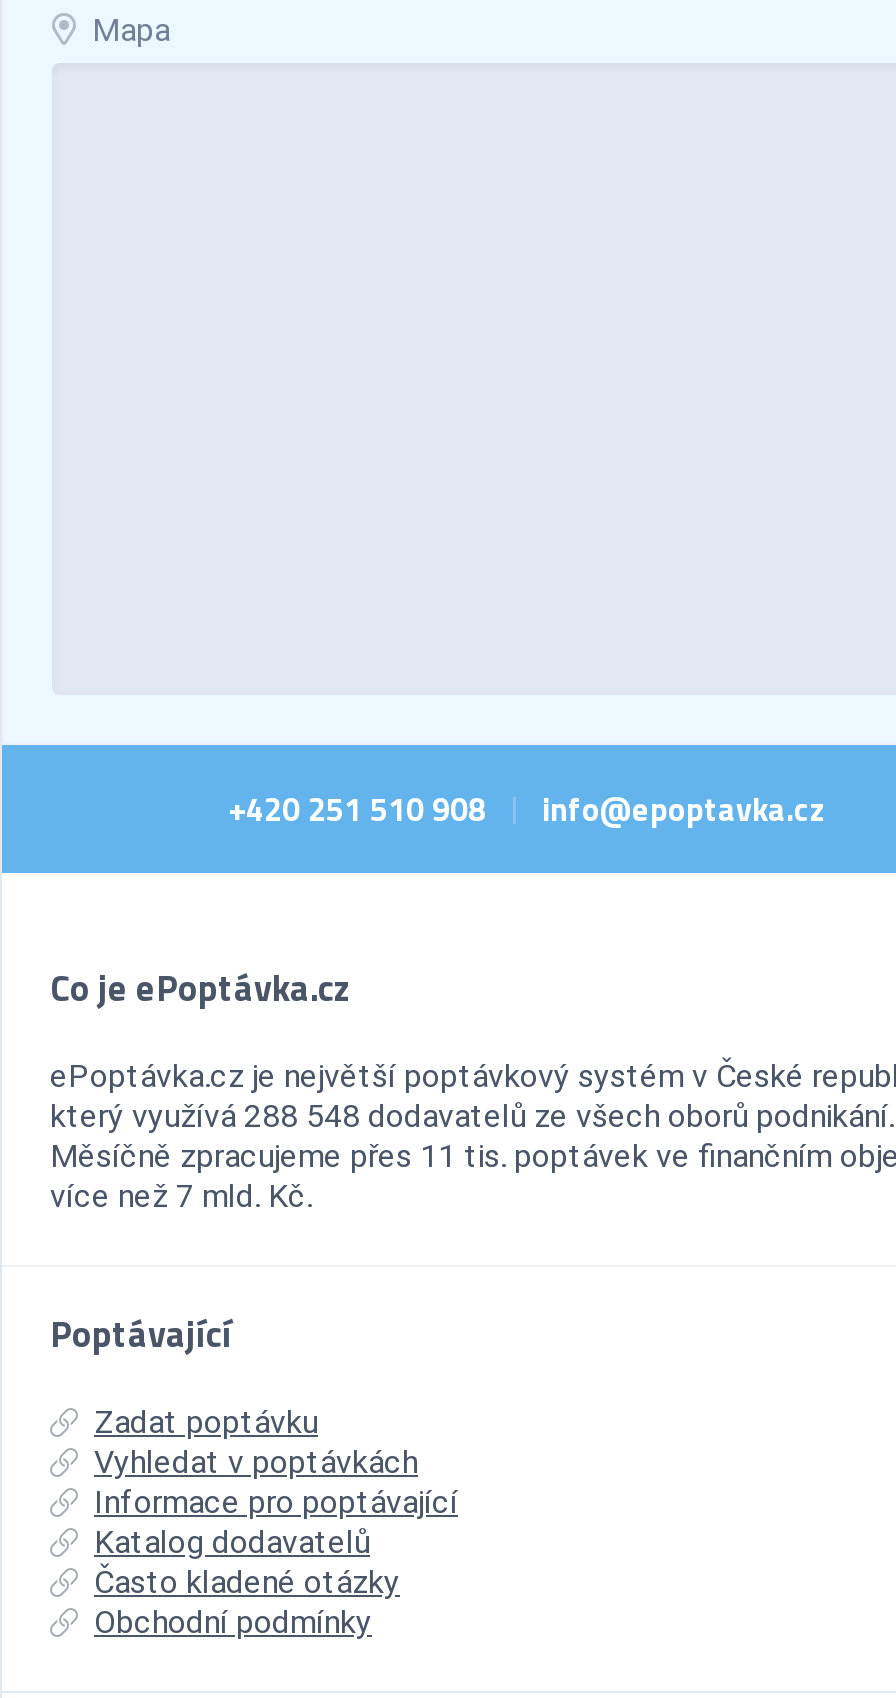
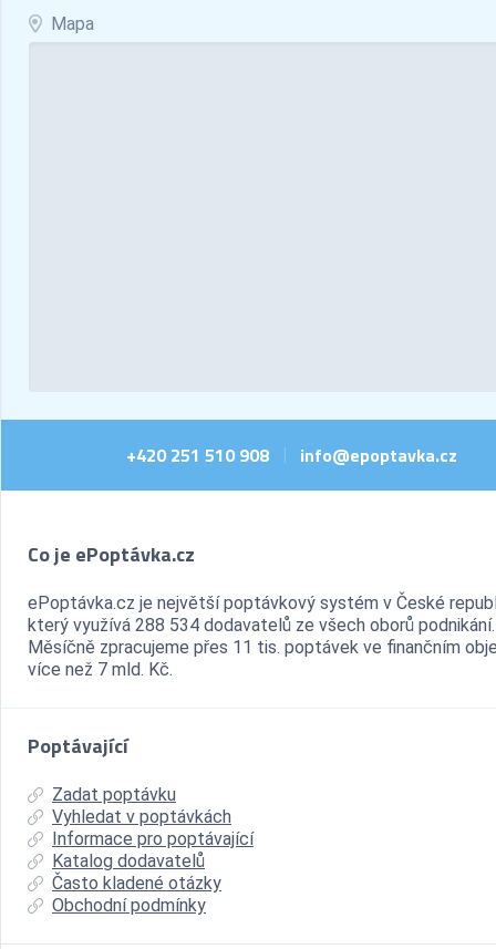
- který využívá 288 548 dodavatelů ze všech oborů podnikání.
+ který využívá 288 534 dodavatelů ze všech oborů podnikání.
